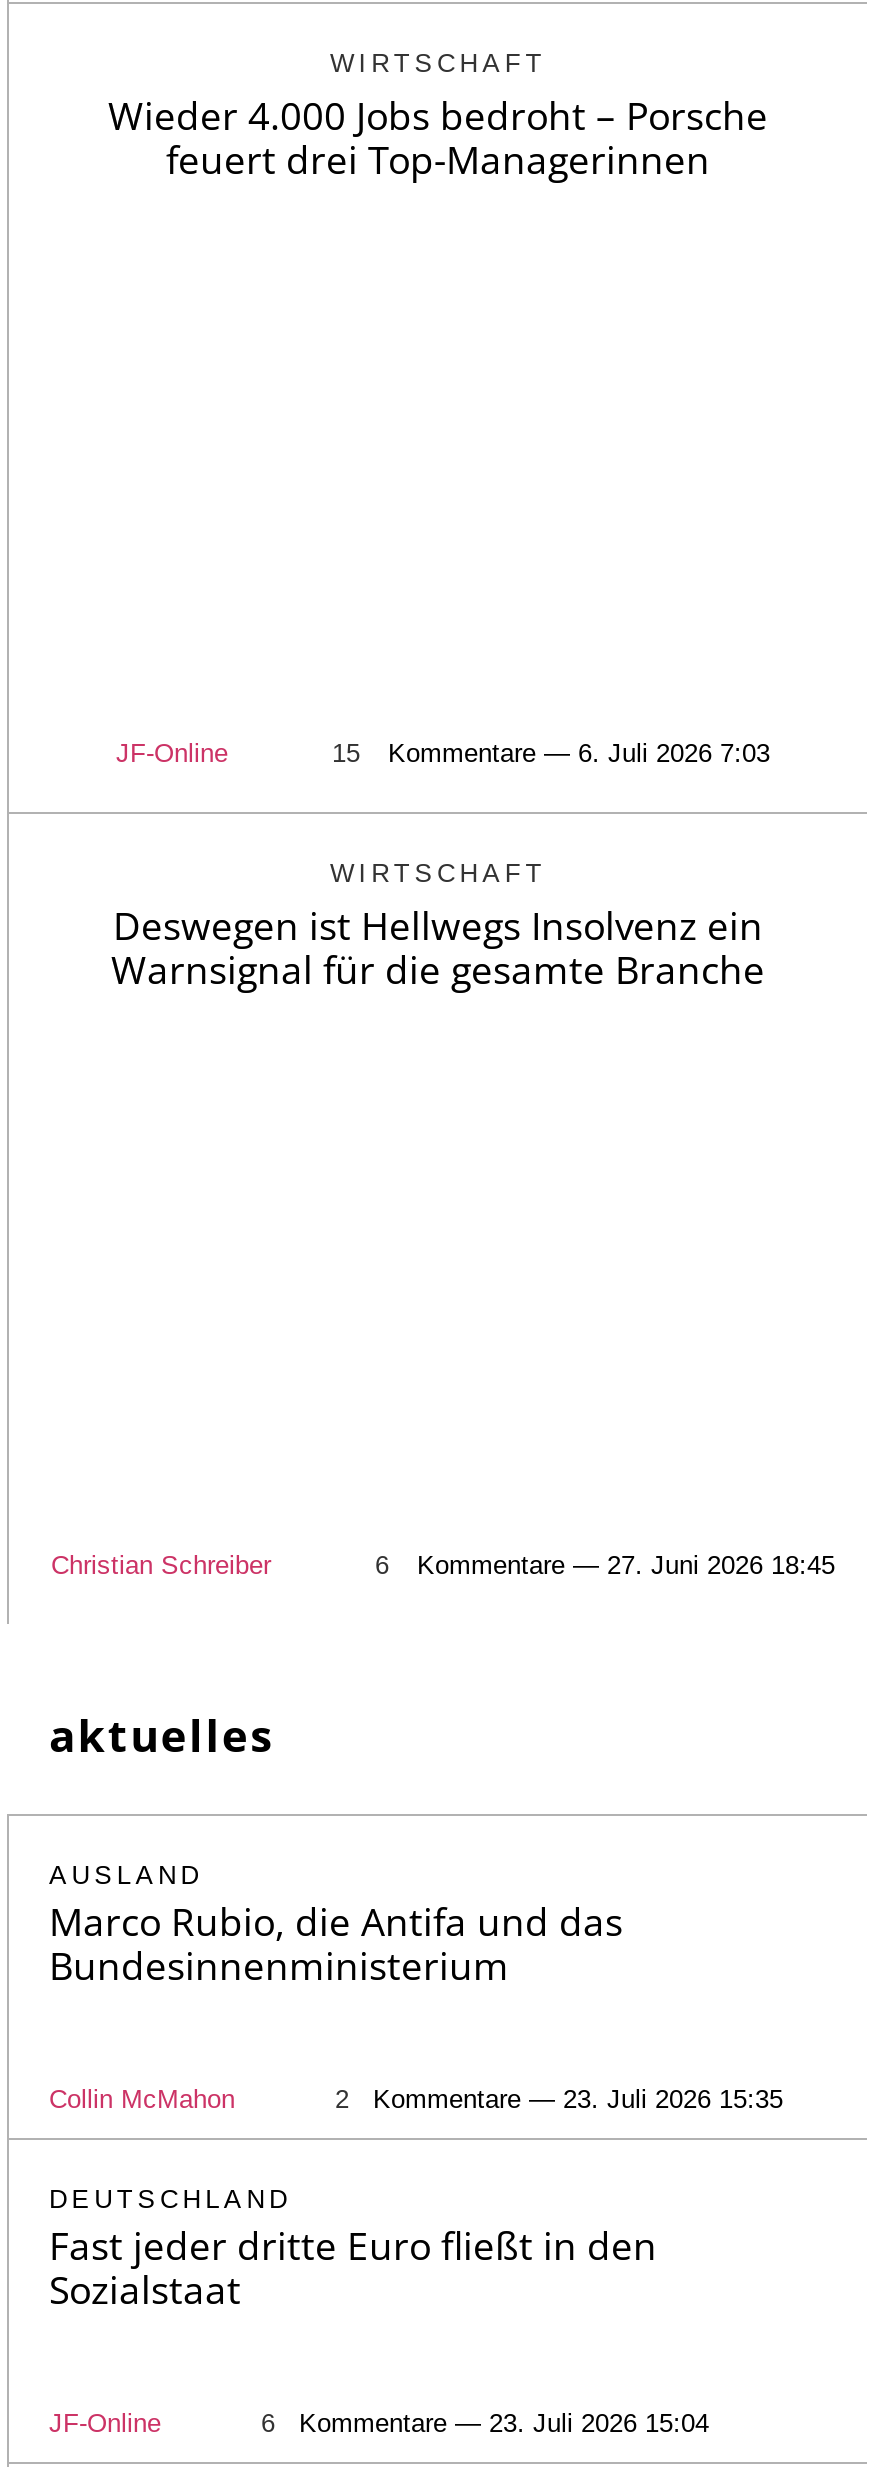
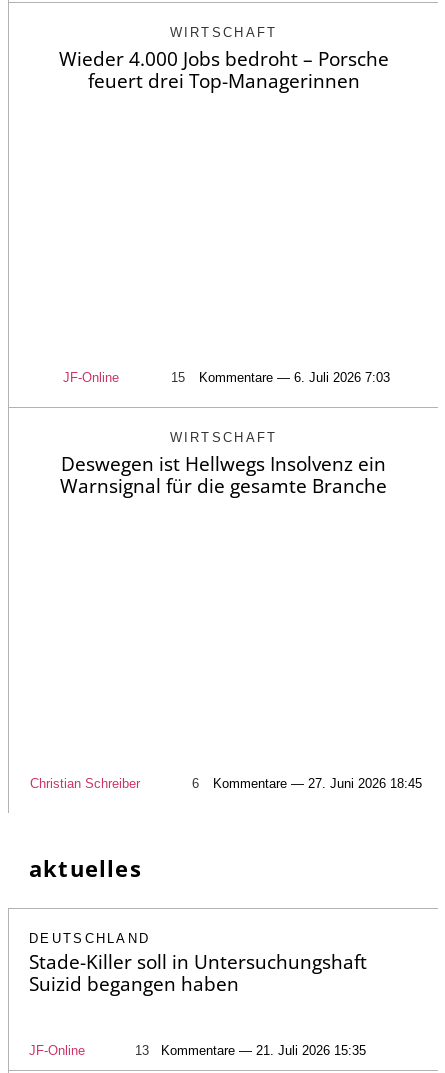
- AUSLAND
- Marco Rubio, die Antifa und das
- Bundesinnenministerium
- Collin McMahon
- 2
- Kommentare — 23. Juli 2026 15:35

- Fast jeder dritte Euro fließt in den
- Sozialstaat
+ Stade-Killer soll in Untersuchungshaft
+ Suizid begangen haben

- 6
+ 13

- Kommentare — 23. Juli 2026 15:04
+ Kommentare — 21. Juli 2026 15:35
